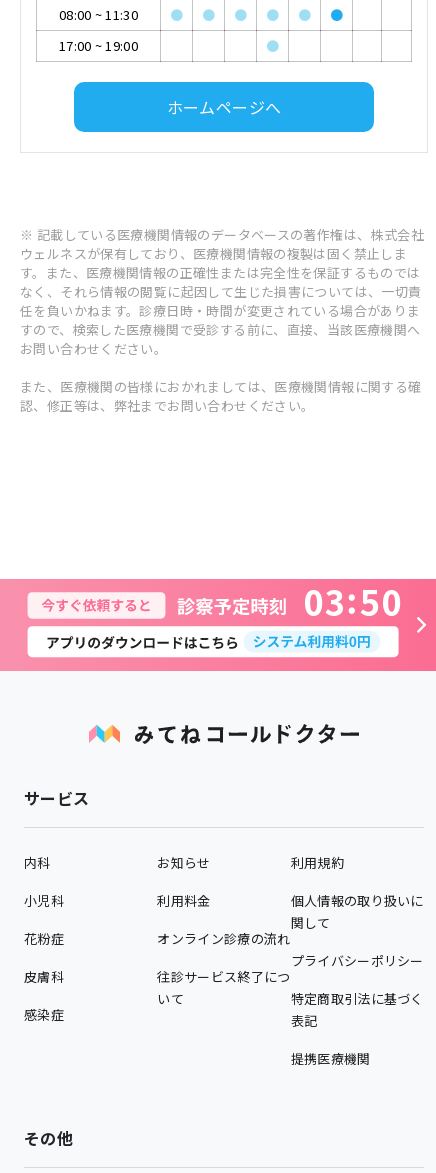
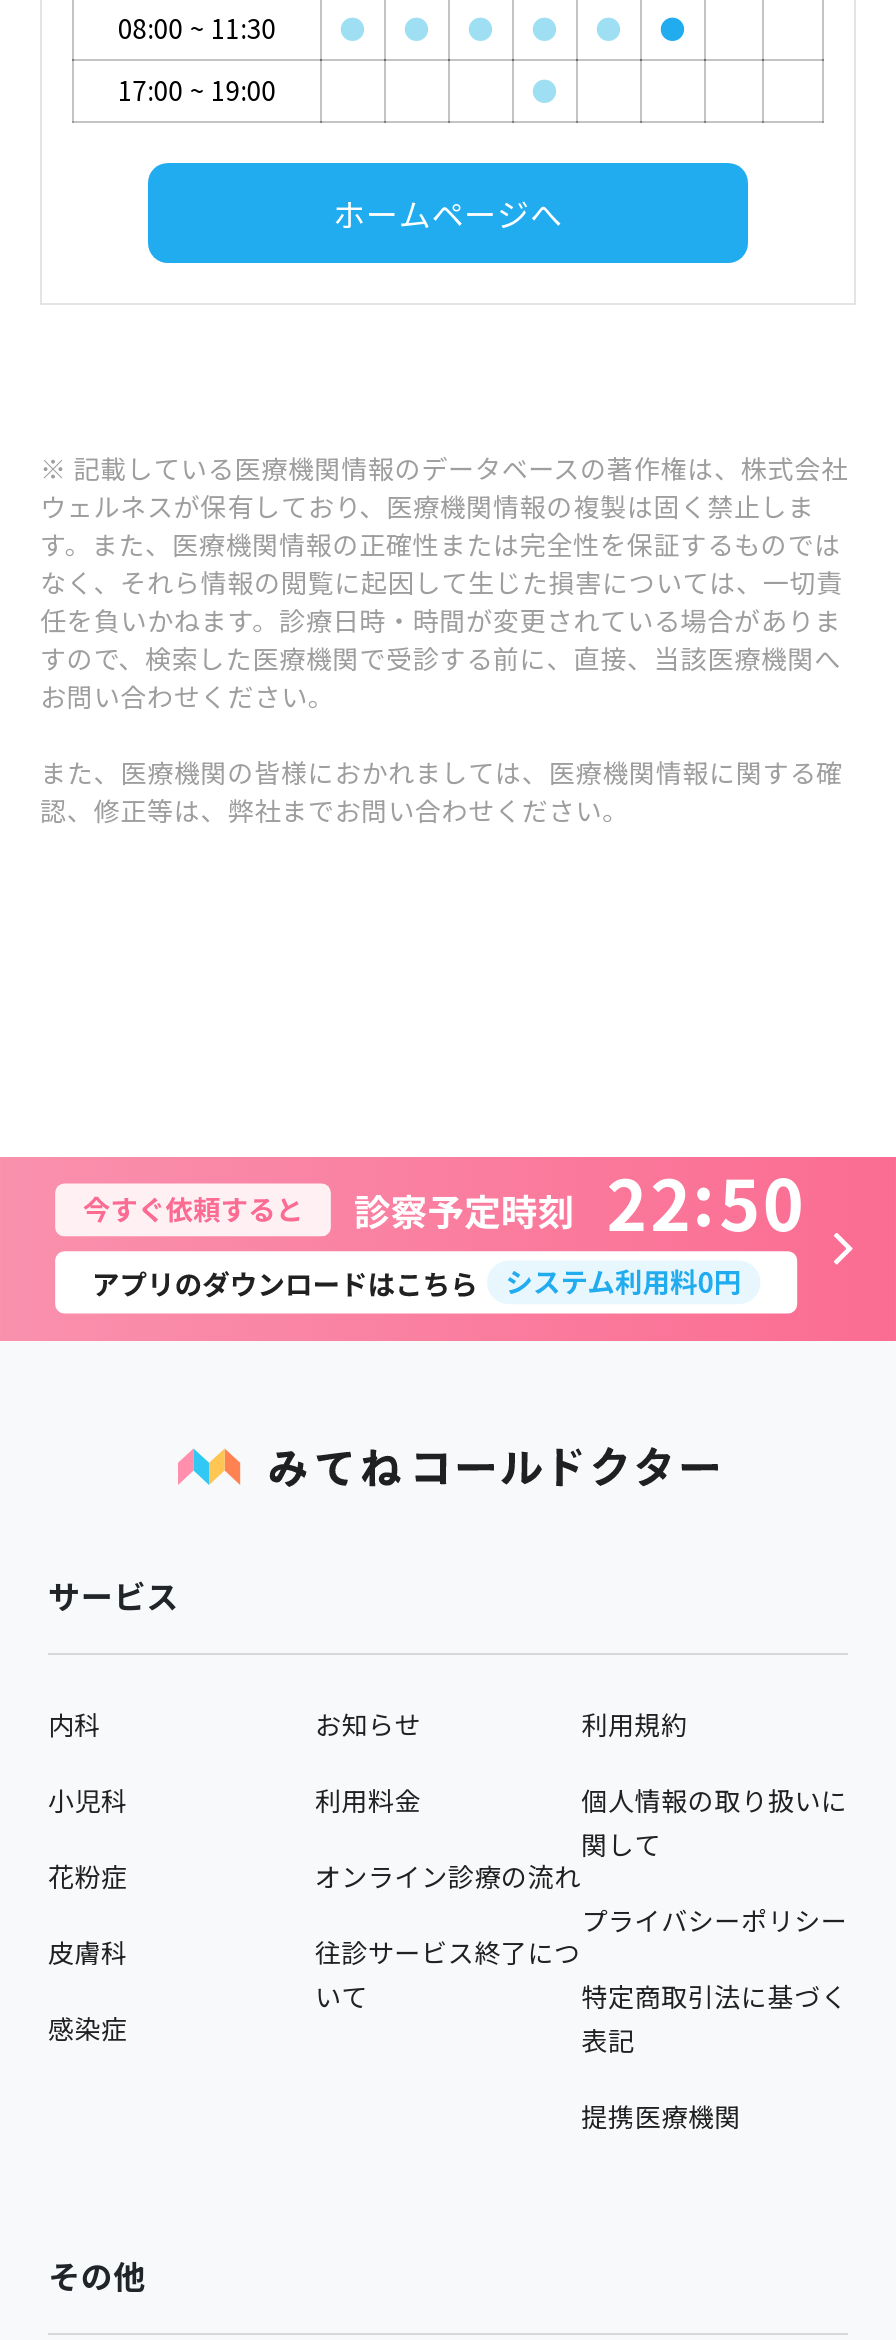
- 0 3 5 0
+ 2 2 5 0
